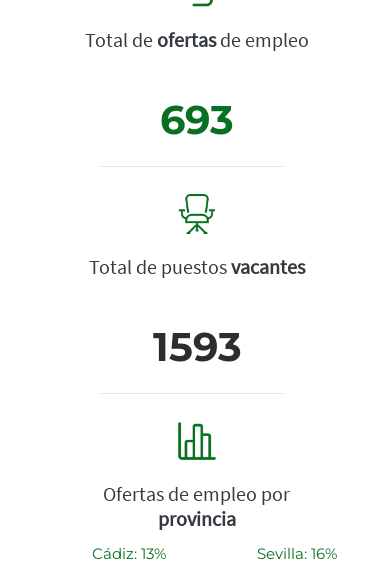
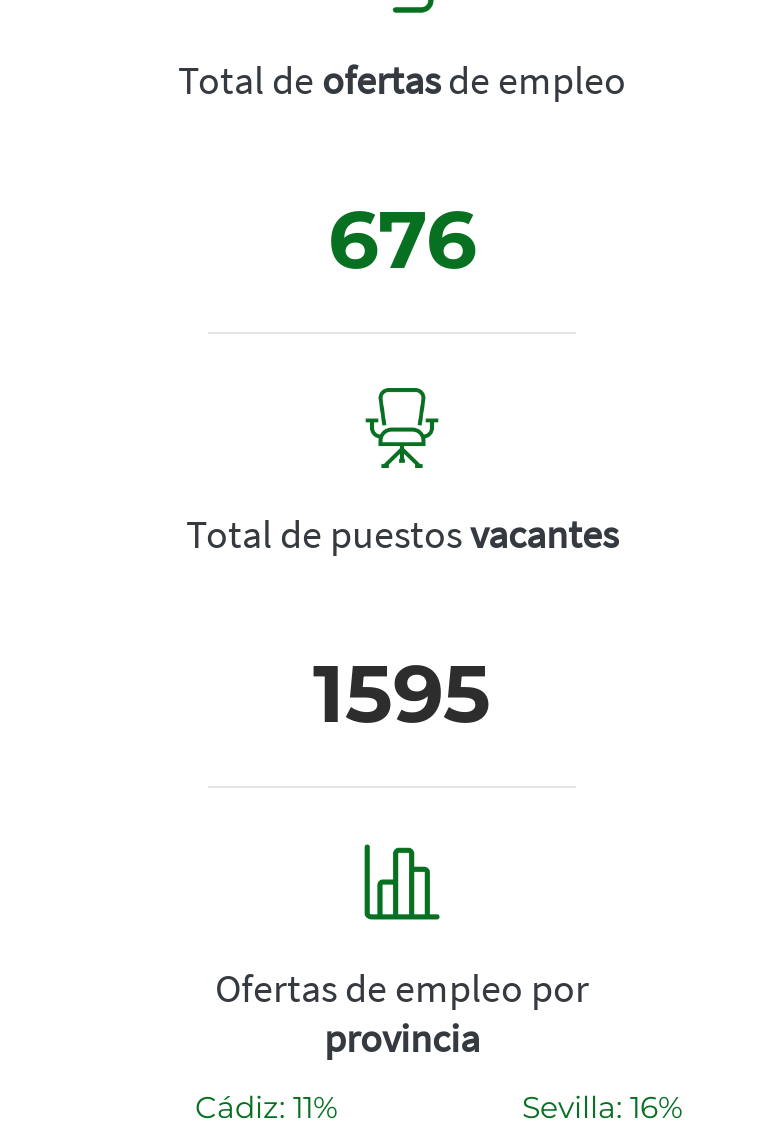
- 693
+ 676

- 1593
+ 1595

- Cádiz: 13%
+ Cádiz: 11%
